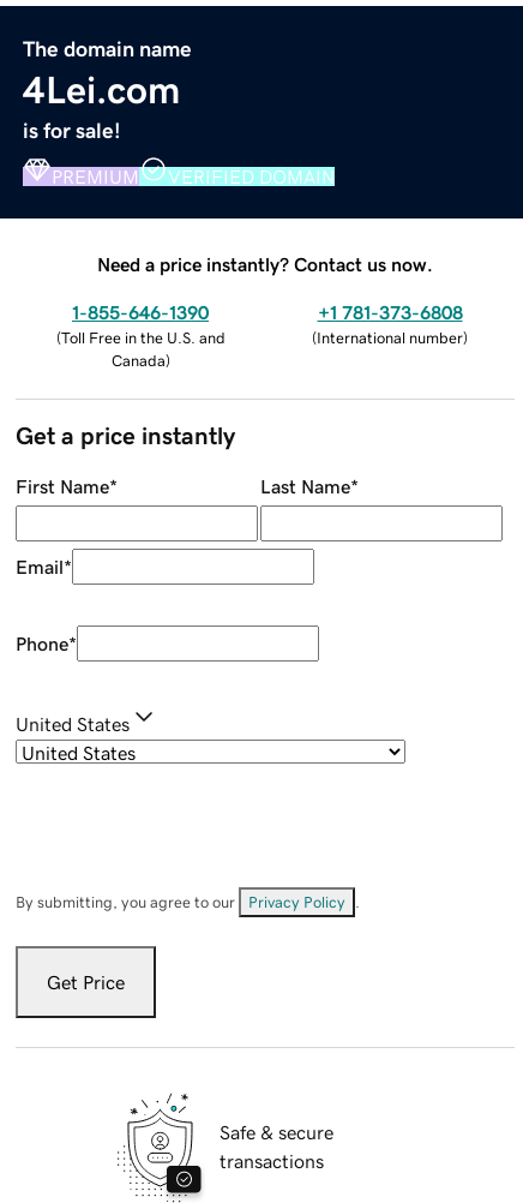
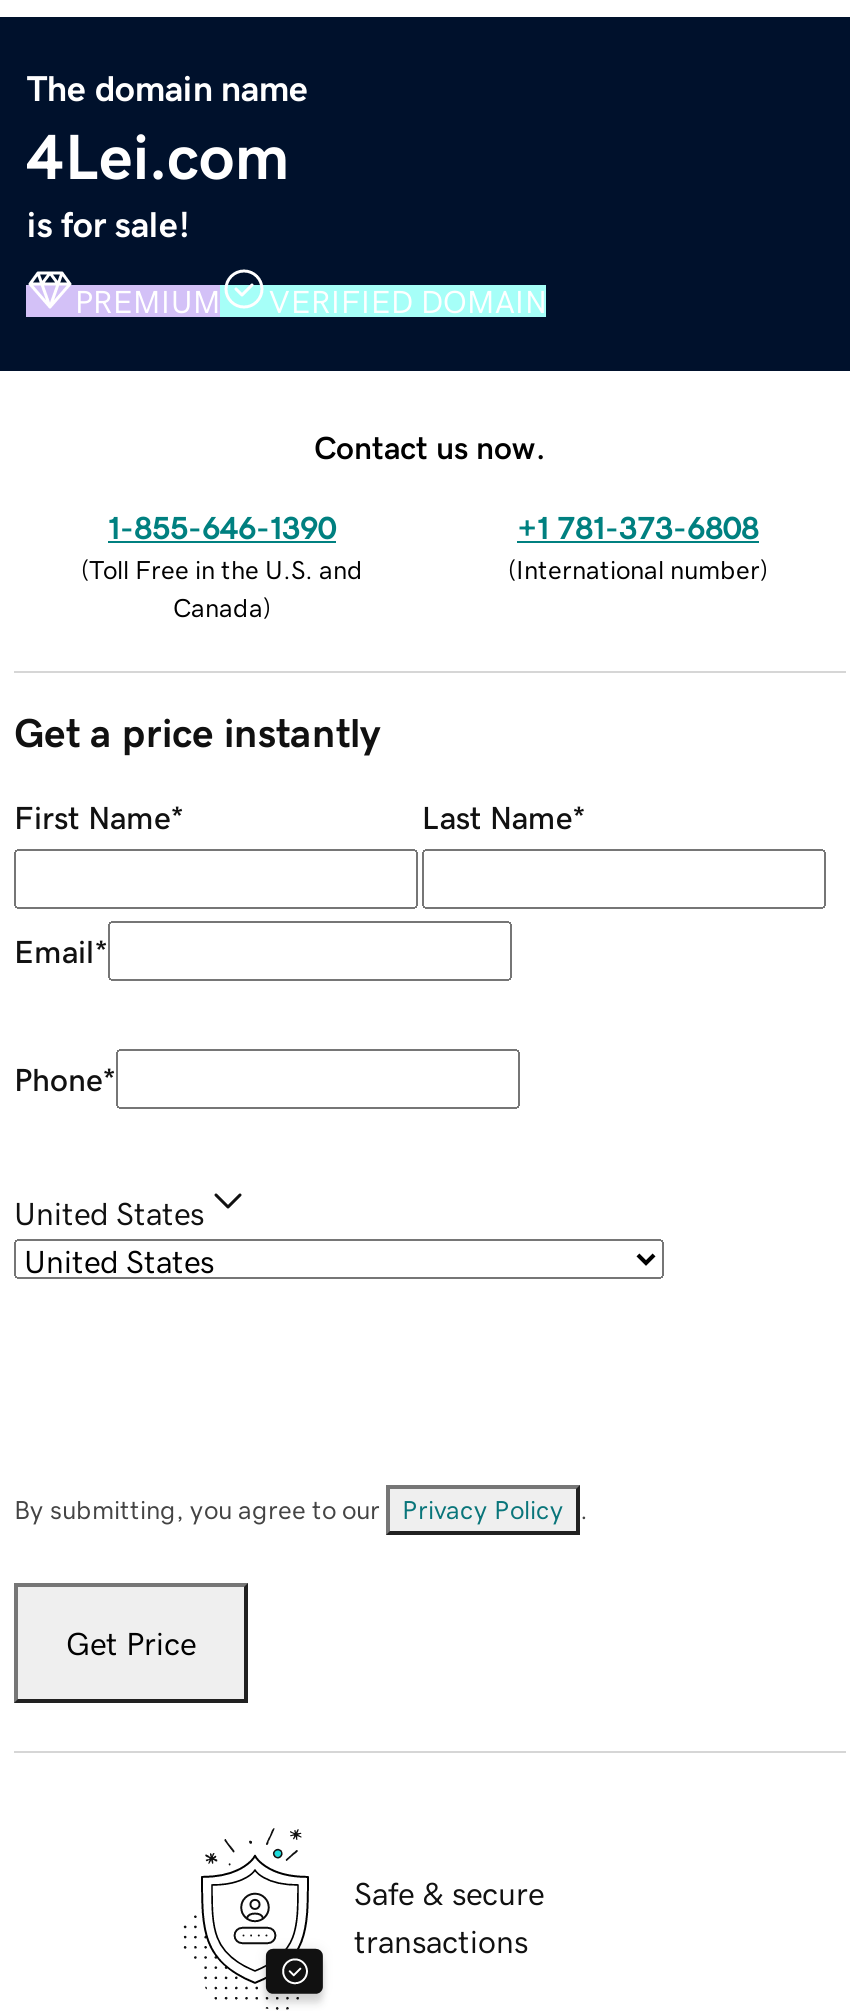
- Need a price instantly? Contact us now.
+ Contact us now.
